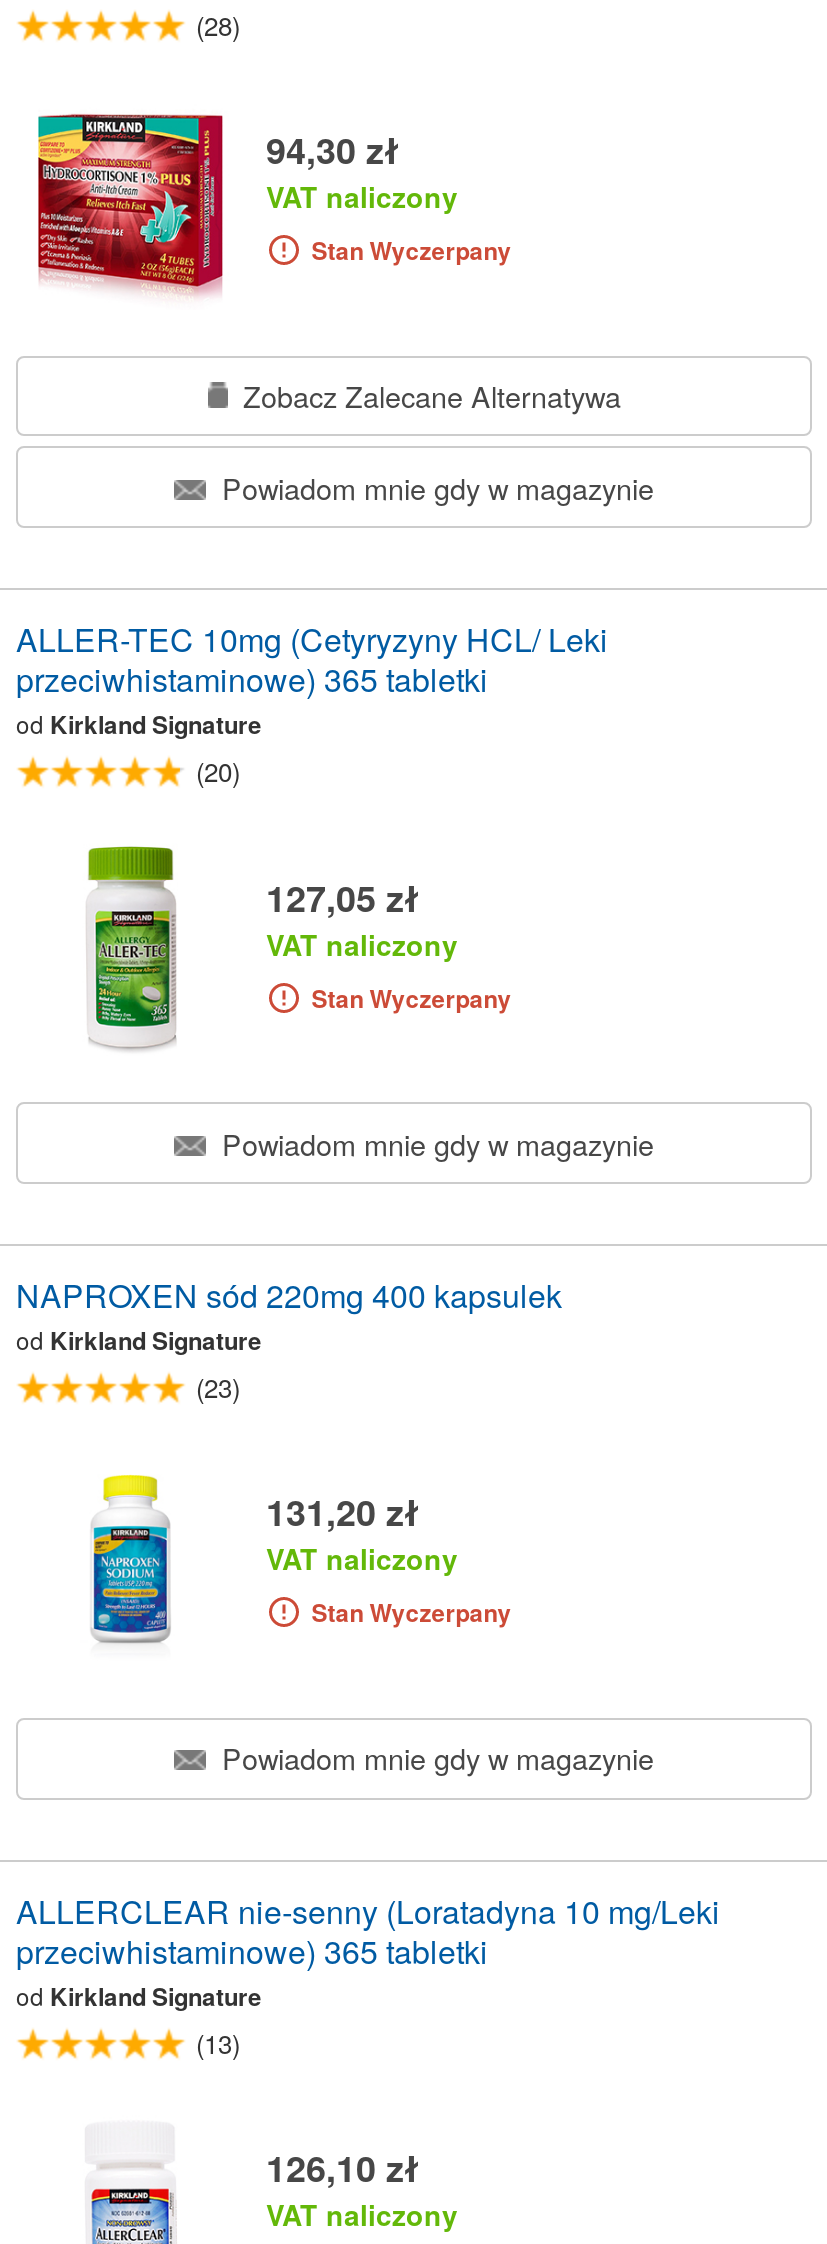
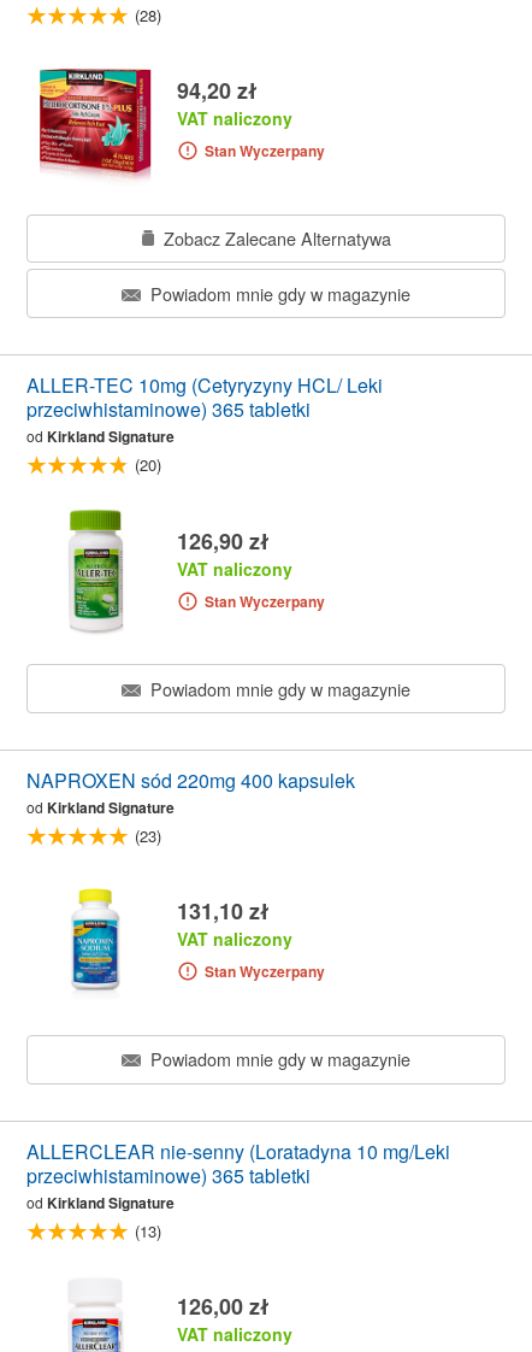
- 94,30 zł
+ 94,20 zł

- 127,05 zł
+ 126,90 zł

- 131,20 zł
+ 131,10 zł

- 126,10 zł
+ 126,00 zł
